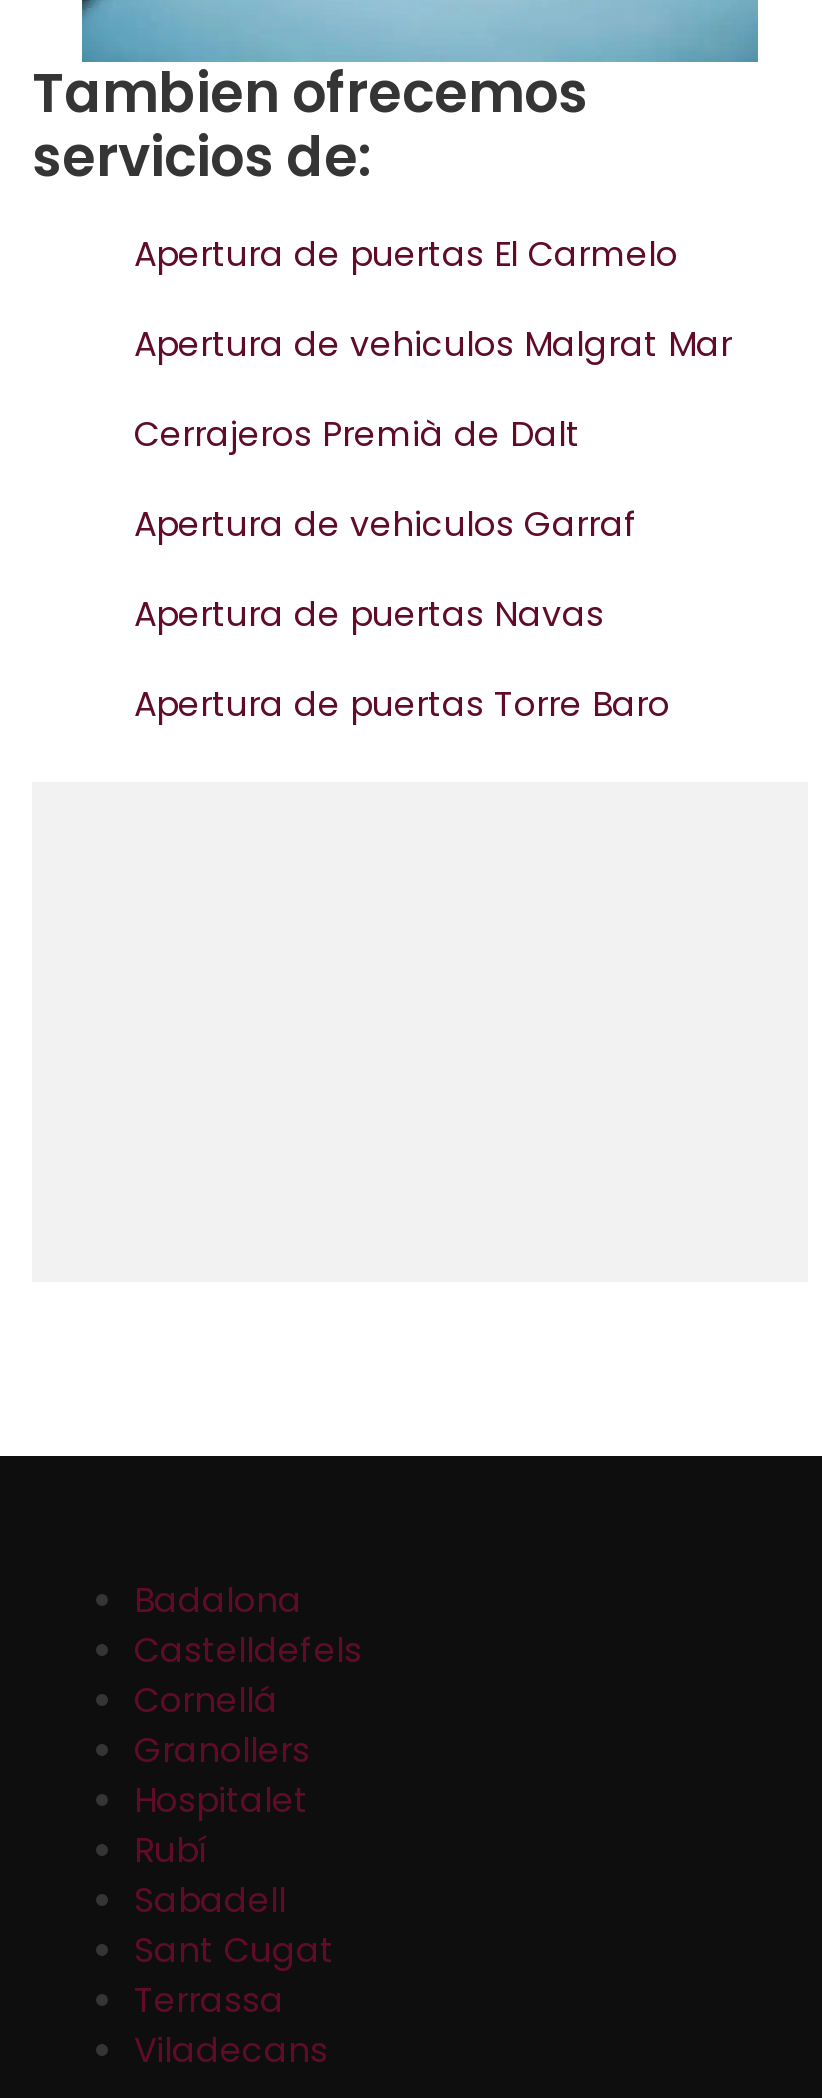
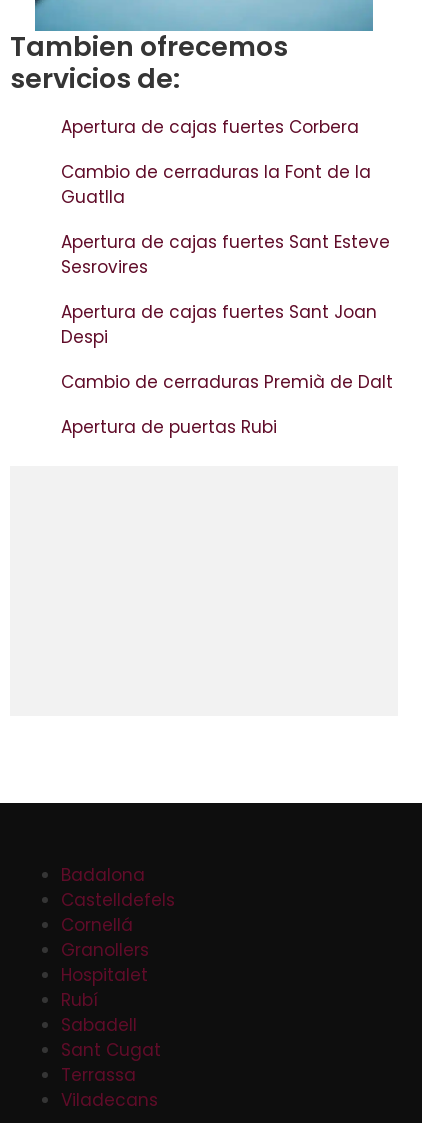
- Apertura de puertas El Carmelo
+ Apertura de cajas fuertes Corbera

- Apertura de vehiculos Malgrat Mar
+ Cambio de cerraduras la Font de la
+ Guatlla

- Cerrajeros Premià de Dalt
+ Apertura de cajas fuertes Sant Esteve
+ Sesrovires

- Apertura de vehiculos Garraf
+ Apertura de cajas fuertes Sant Joan
+ Despi

- Apertura de puertas Navas
+ Cambio de cerraduras Premià de Dalt

- Apertura de puertas Torre Baro
+ Apertura de puertas Rubi
